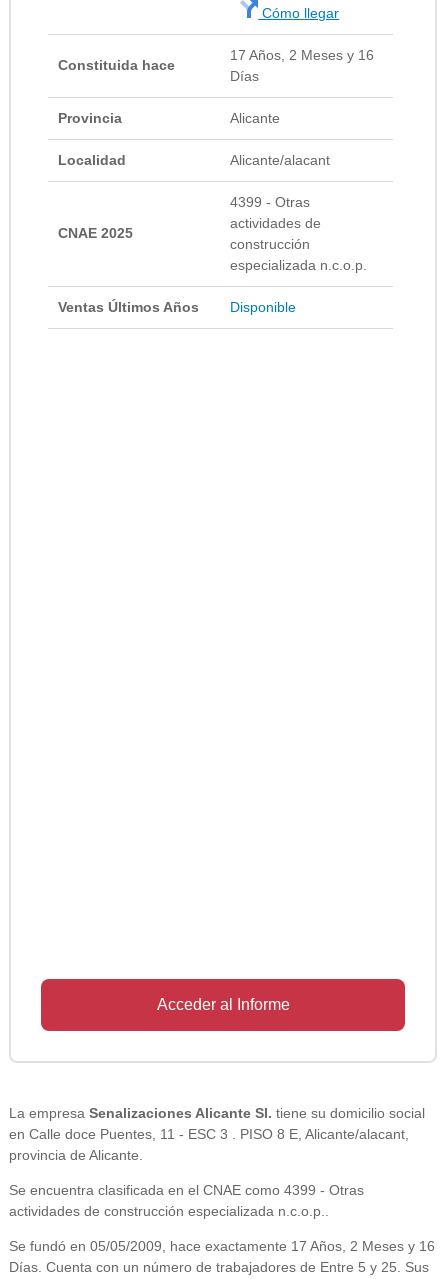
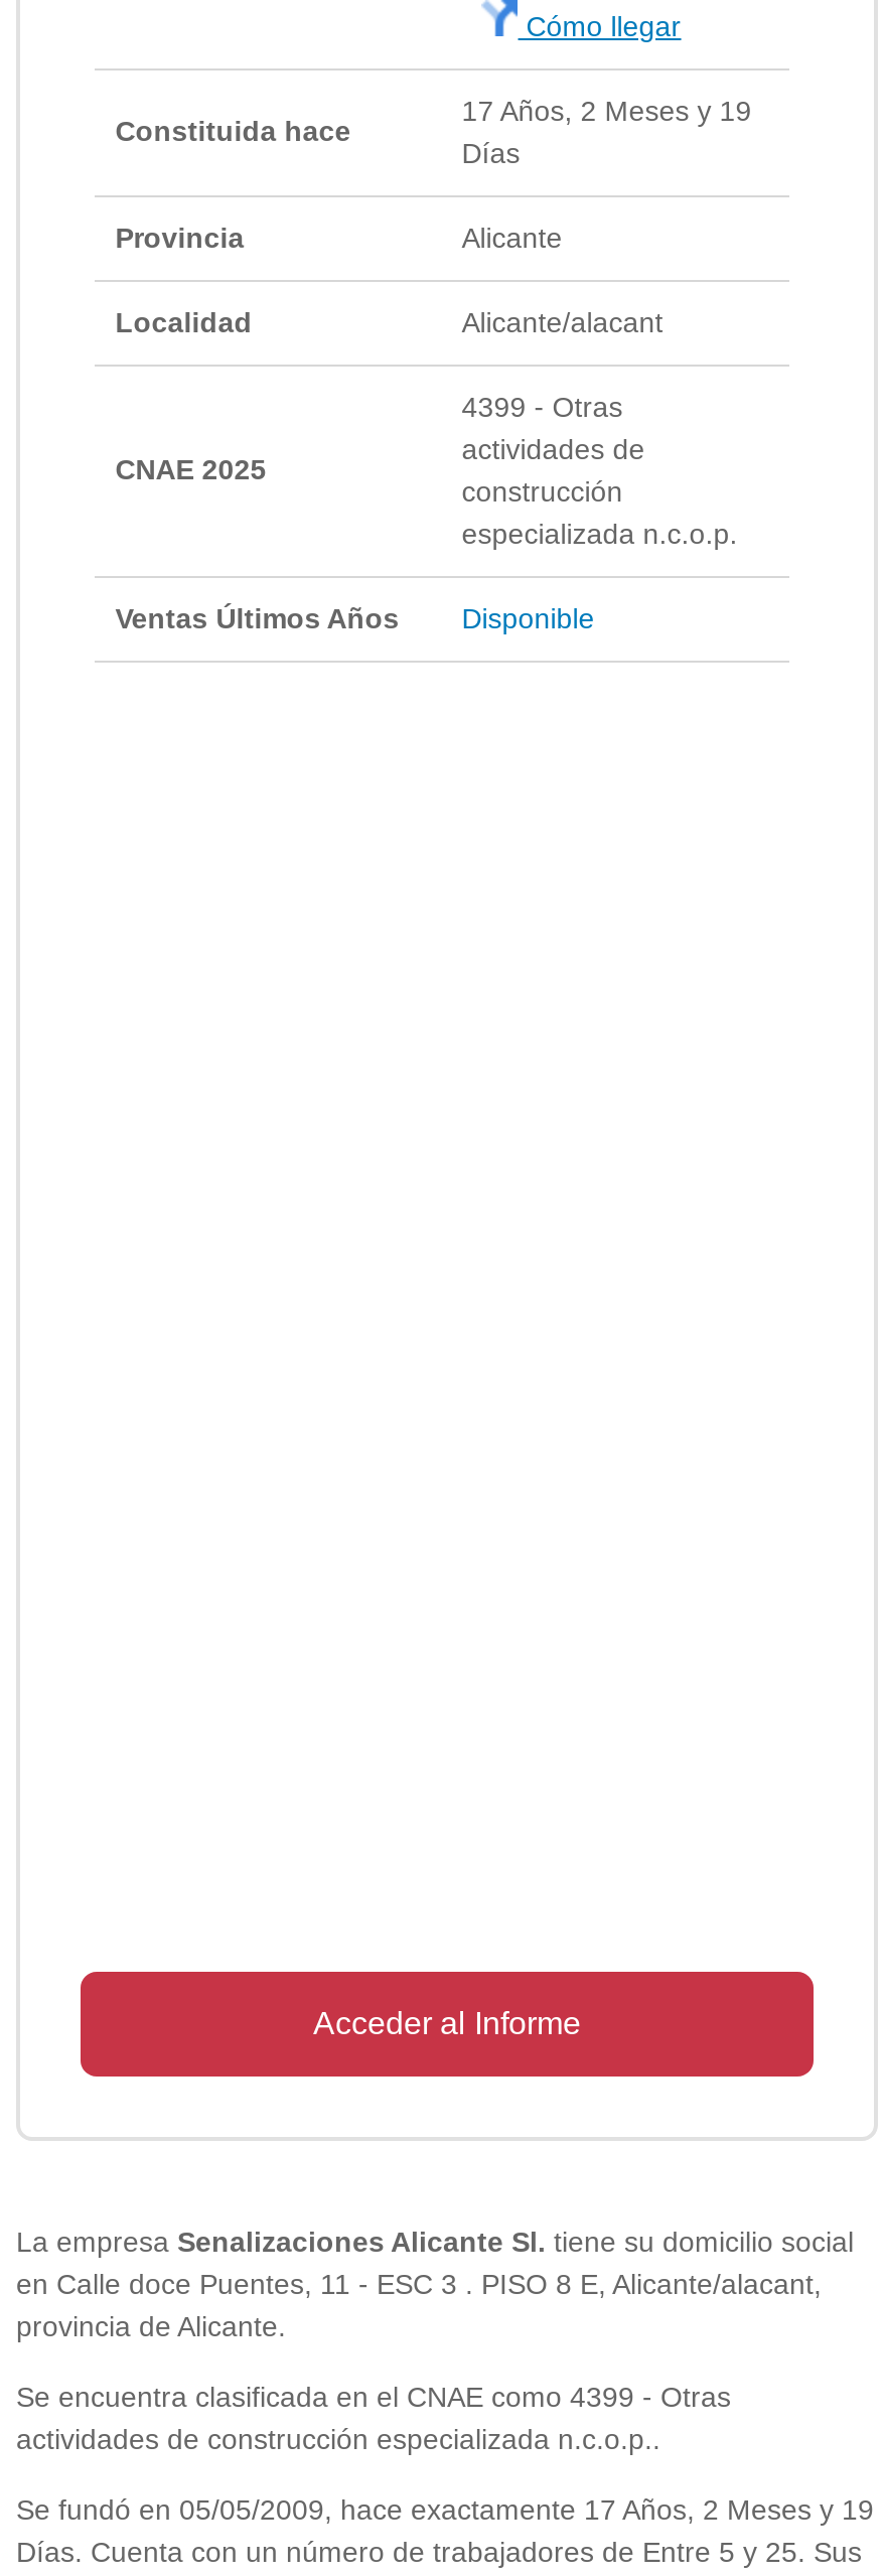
- 17 Años, 2 Meses y 16
+ 17 Años, 2 Meses y 19

- Se fundó en 05/05/2009, hace exactamente 17 Años, 2 Meses y 16
+ Se fundó en 05/05/2009, hace exactamente 17 Años, 2 Meses y 19
